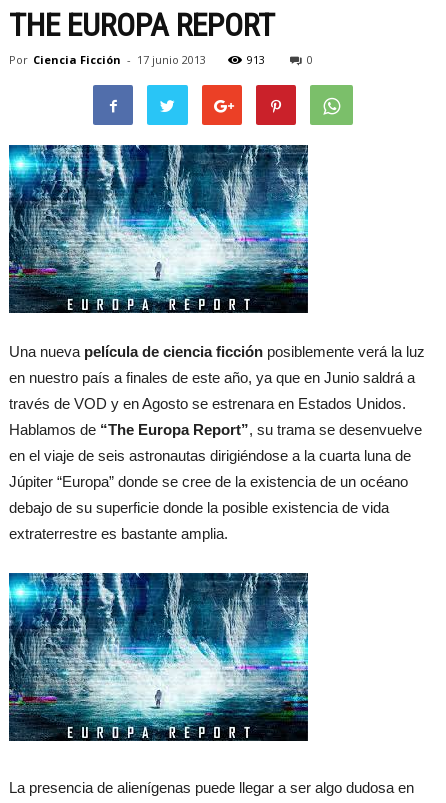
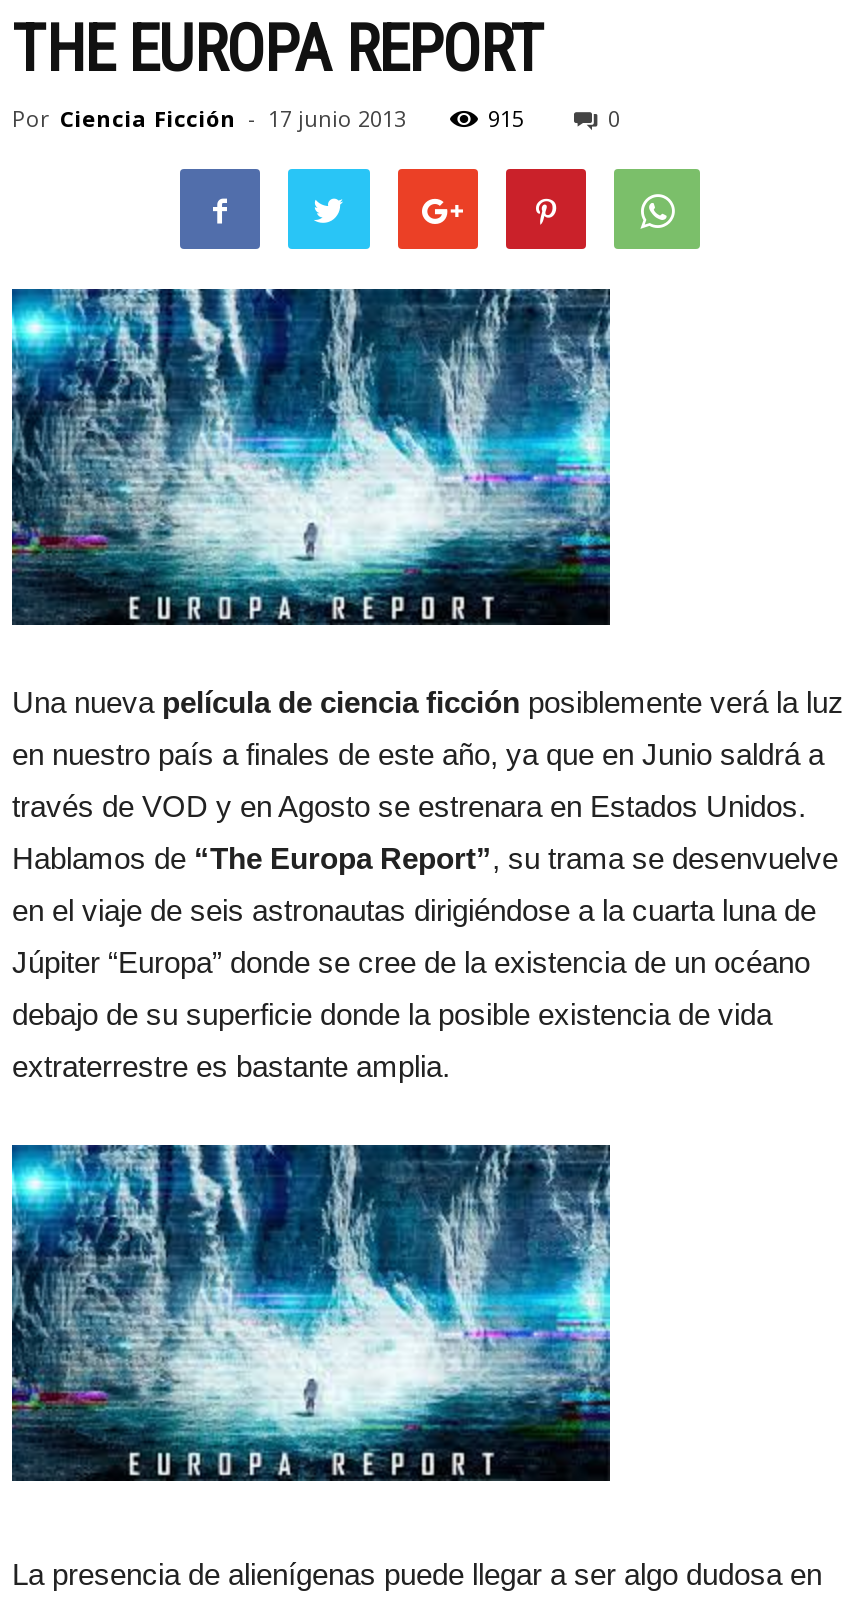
- 913
+ 915
